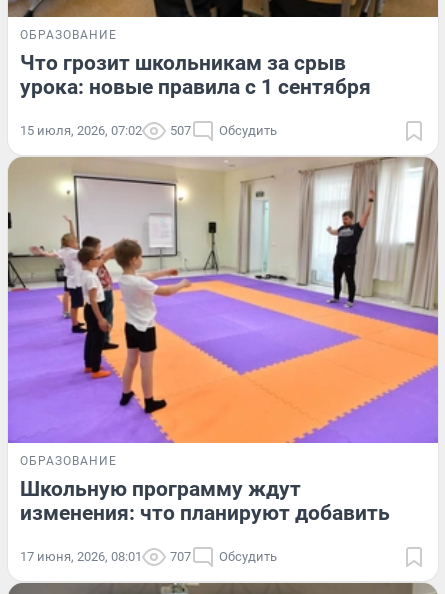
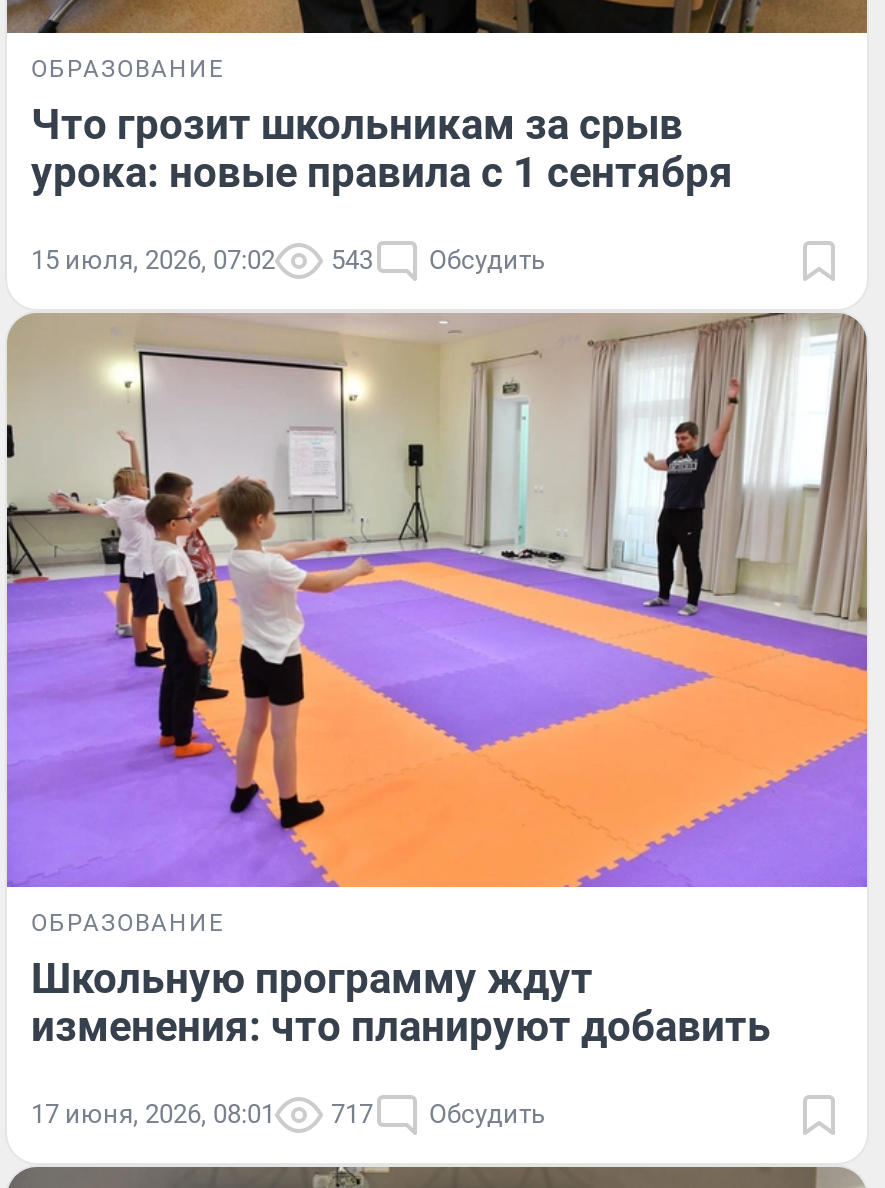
- 15 июля, 2026, 07:02 507 Обсудить
+ 15 июля, 2026, 07:02 543 Обсудить

- 17 июня, 2026, 08:01 707 Обсудить
+ 17 июня, 2026, 08:01 717 Обсудить
